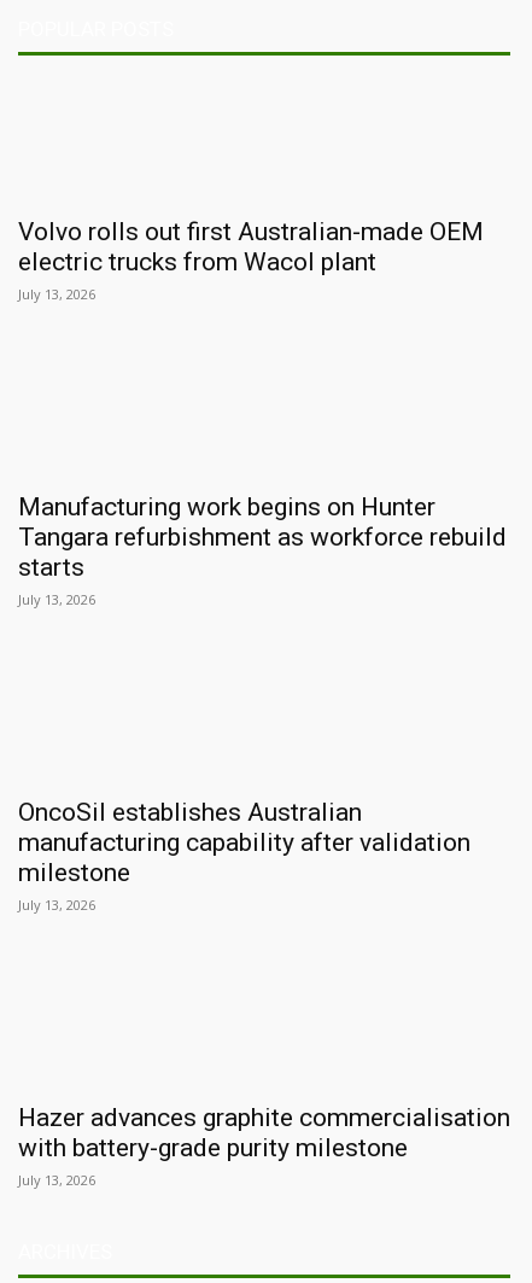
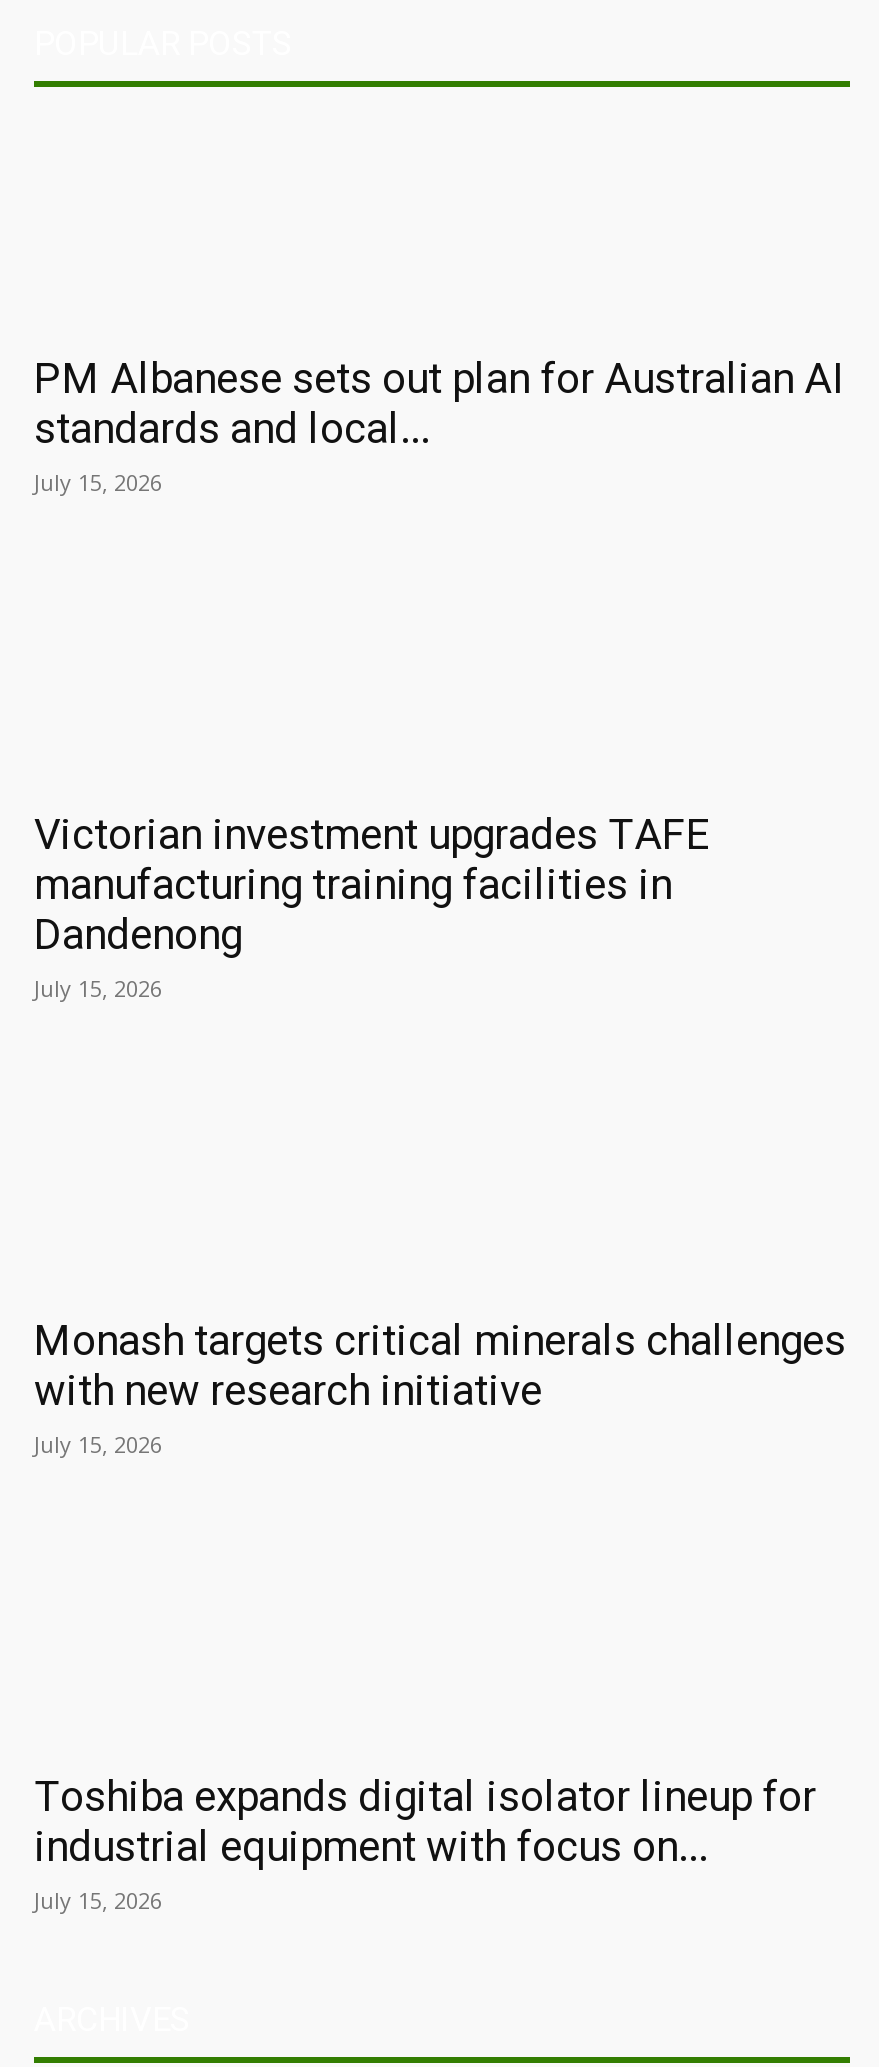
- Volvo rolls out first Australian-made OEM
- electric trucks from Wacol plant
- July 13, 2026
+ PM Albanese sets out plan for Australian AI
+ standards and local...
+ July 15, 2026

- Manufacturing work begins on Hunter
- Tangara refurbishment as workforce rebuild
- starts
- July 13, 2026
+ Victorian investment upgrades TAFE
+ manufacturing training facilities in
+ Dandenong
+ July 15, 2026

- OncoSil establishes Australian
- manufacturing capability after validation
- milestone
- July 13, 2026
+ Monash targets critical minerals challenges
+ with new research initiative
+ July 15, 2026

- Hazer advances graphite commercialisation
- with battery-grade purity milestone
- July 13, 2026
+ Toshiba expands digital isolator lineup for
+ industrial equipment with focus on...
+ July 15, 2026
